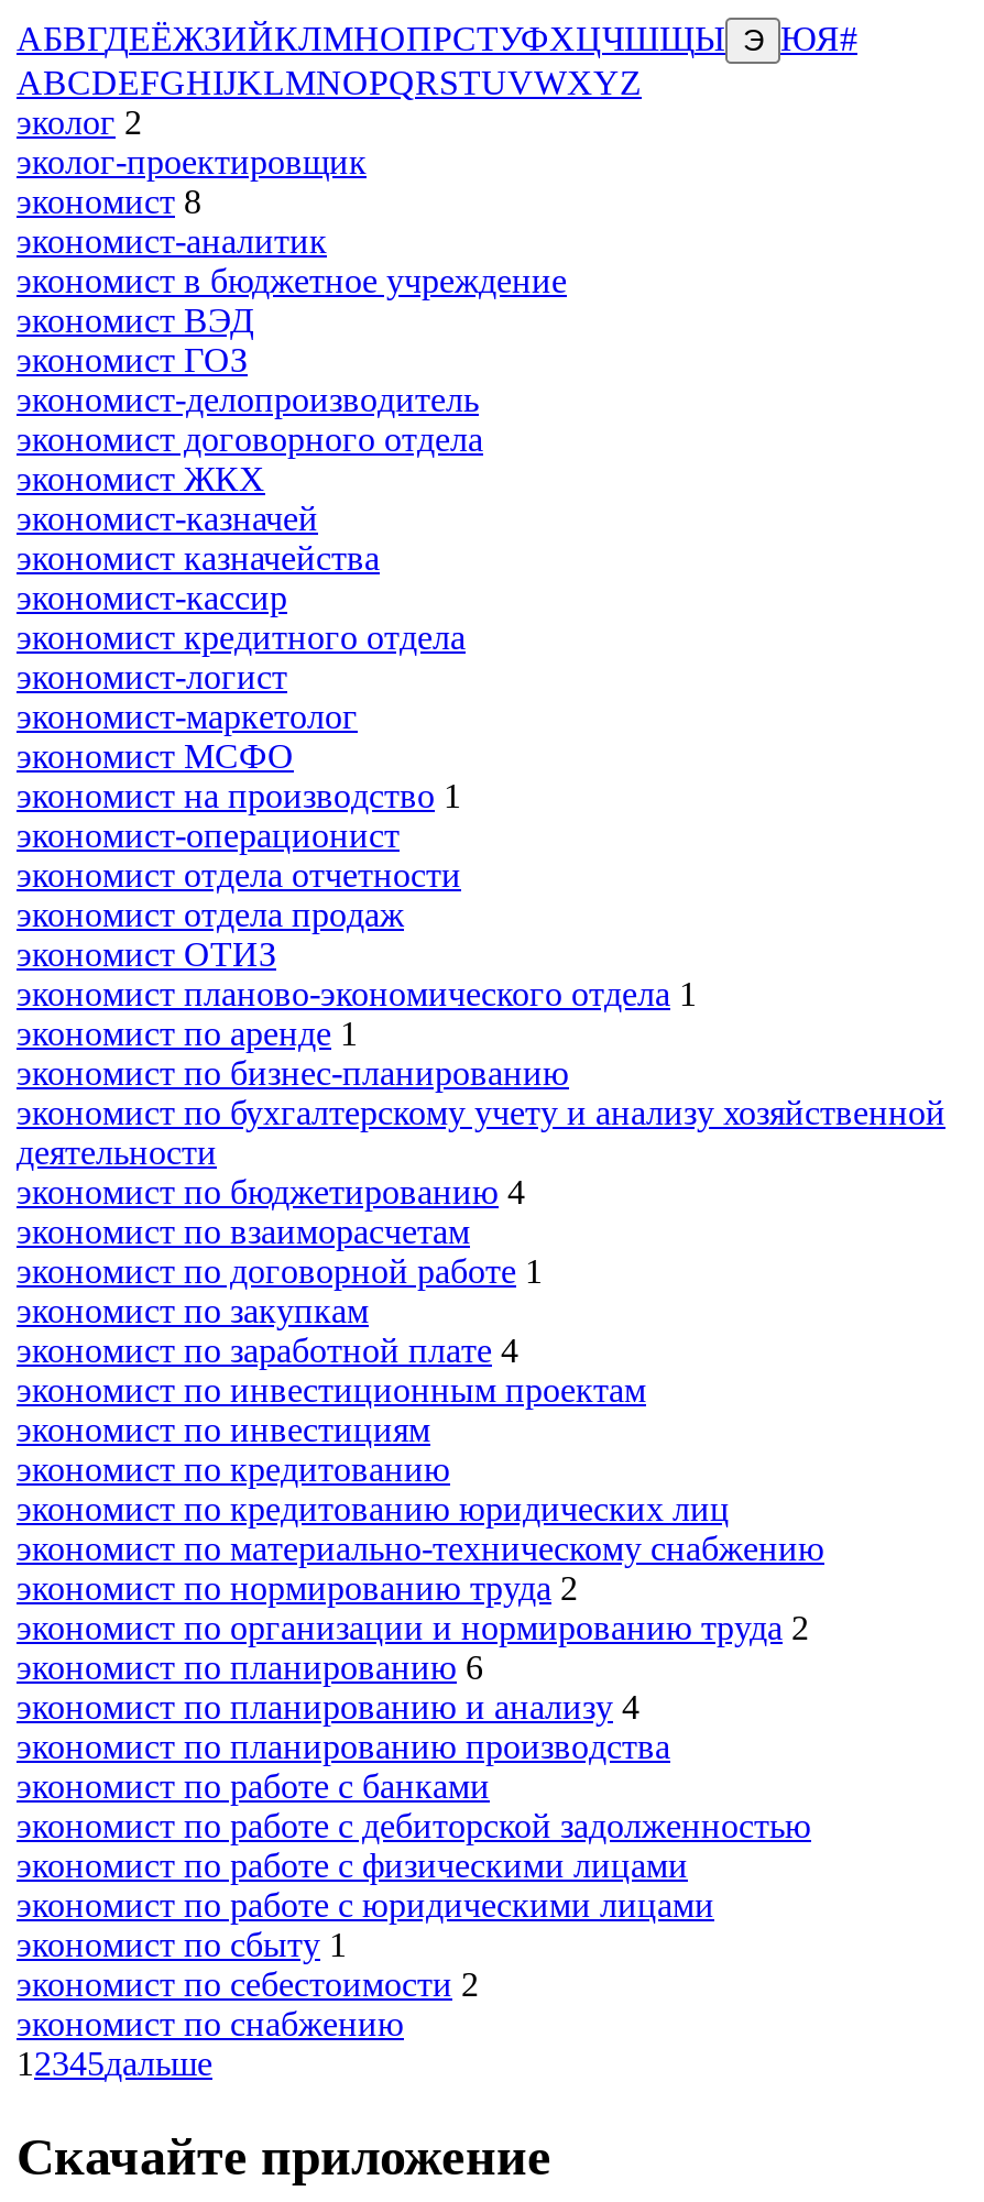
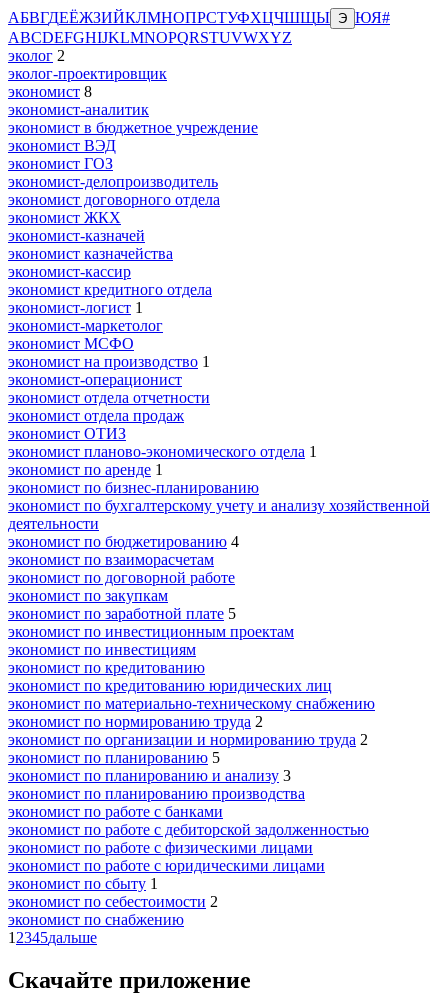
- экономист-логист
+ экономист-логист 1

- экономист по договорной работе 1
+ экономист по договорной работе

- экономист по заработной плате 4
+ экономист по заработной плате 5

- экономист по планированию 6
+ экономист по планированию 5

- экономист по планированию и анализу 4
+ экономист по планированию и анализу 3
